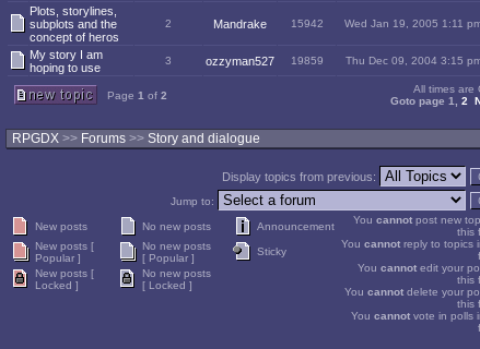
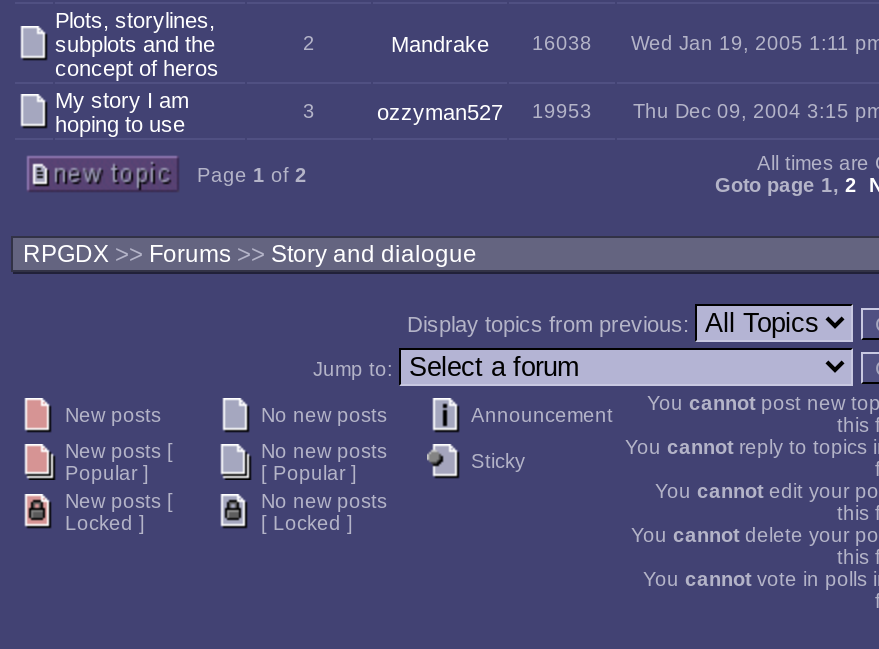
- 15942
+ 16038

- 19859
+ 19953
